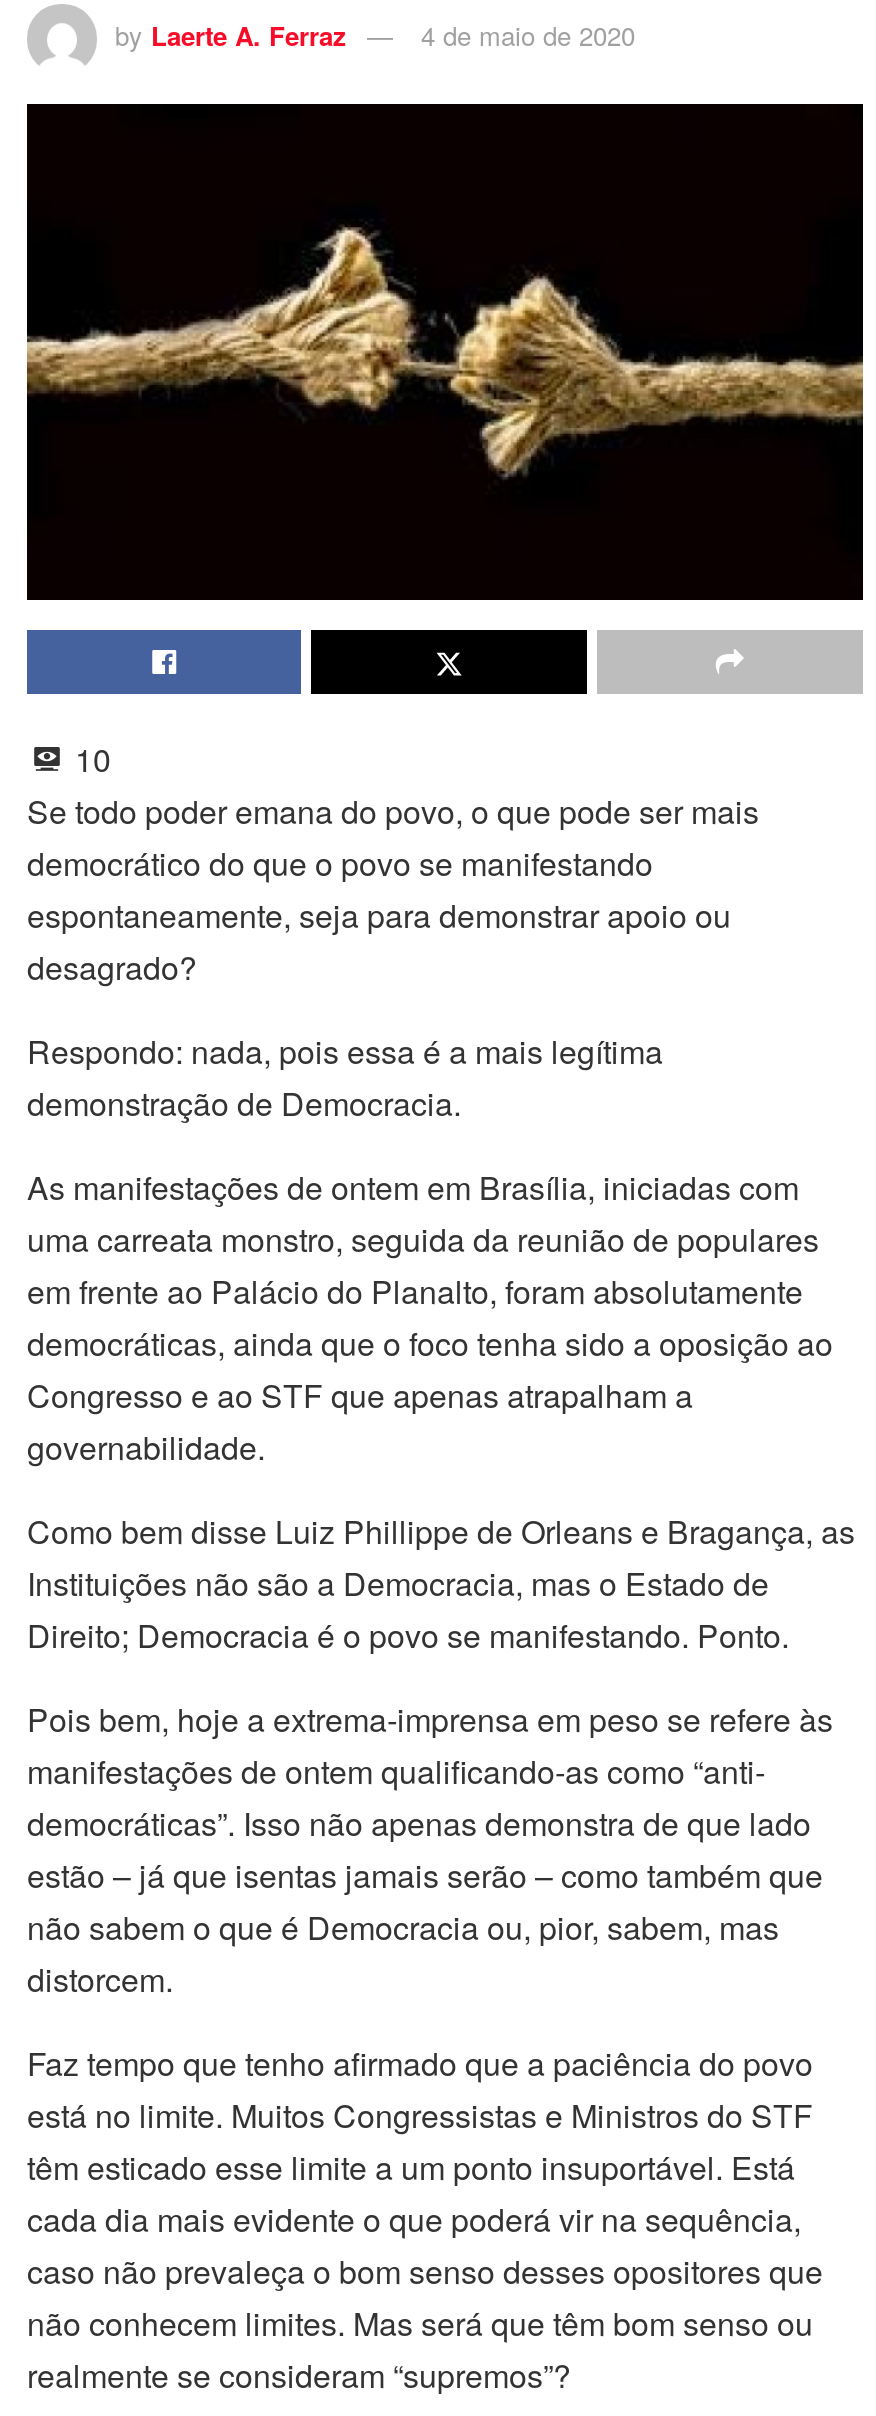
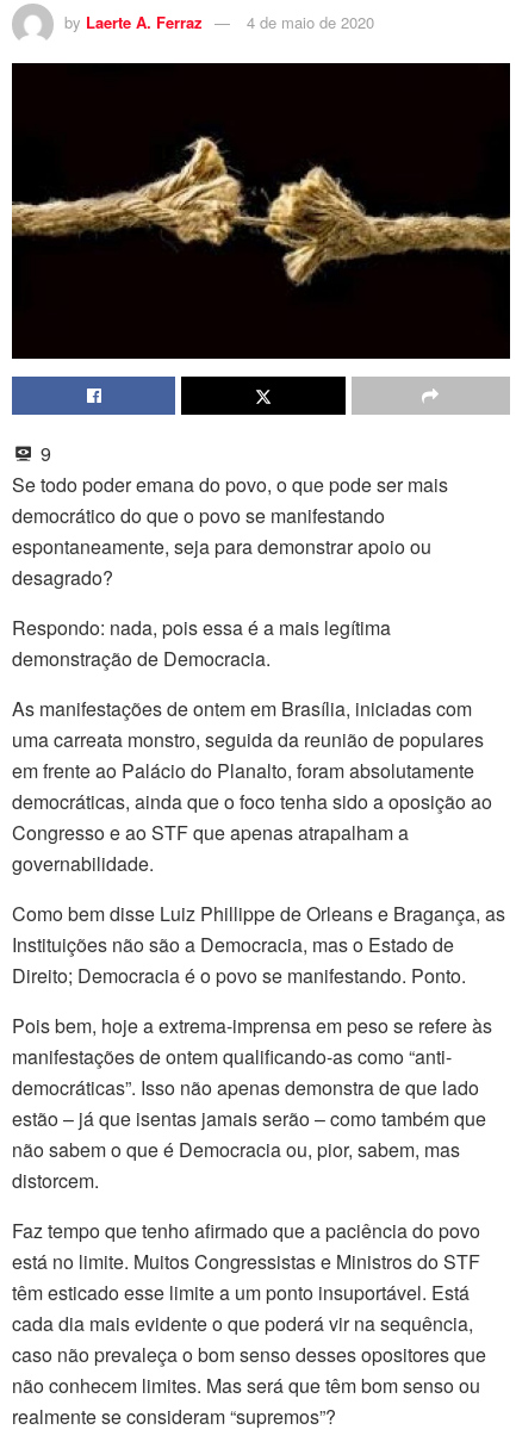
- 10
+ 9
